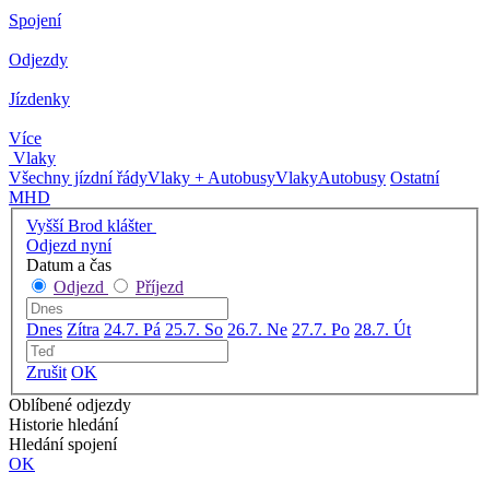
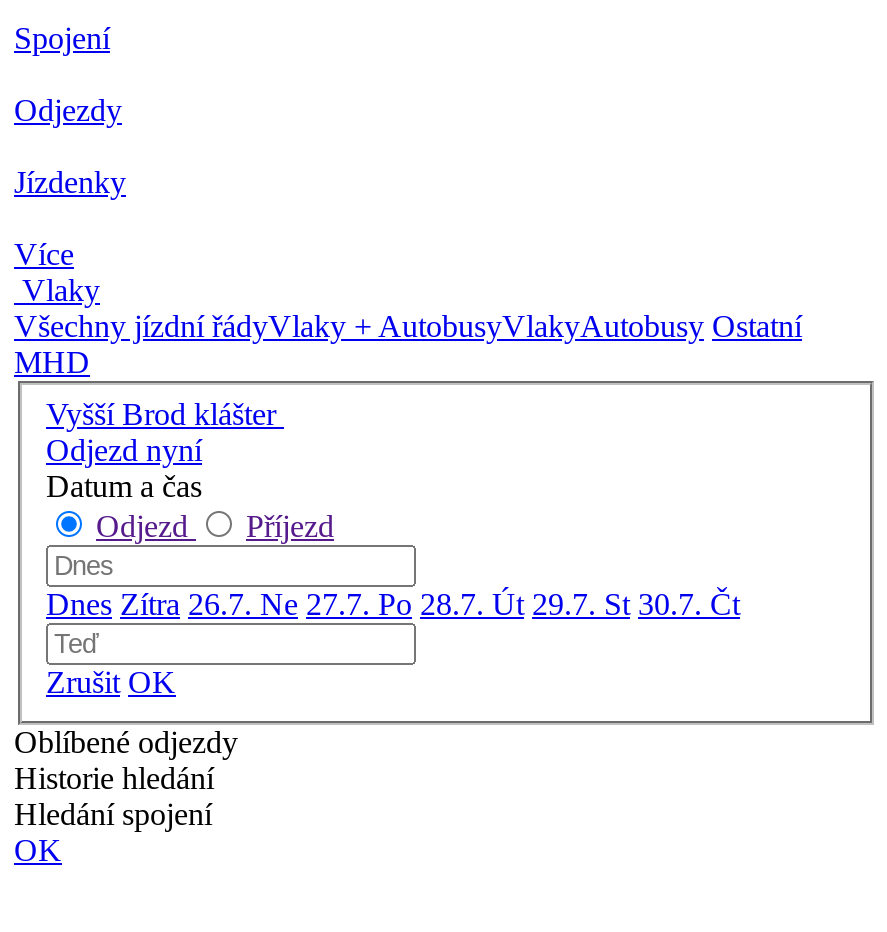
- Dnes Zítra 24.7. Pá 25.7. So 26.7. Ne 27.7. Po 28.7. Út
+ Dnes Zítra 26.7. Ne 27.7. Po 28.7. Út 29.7. St 30.7. Čt
